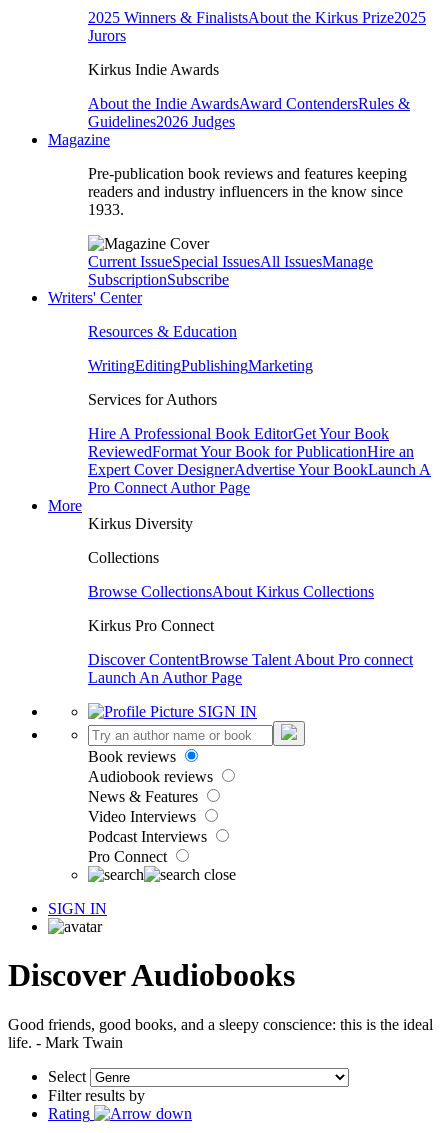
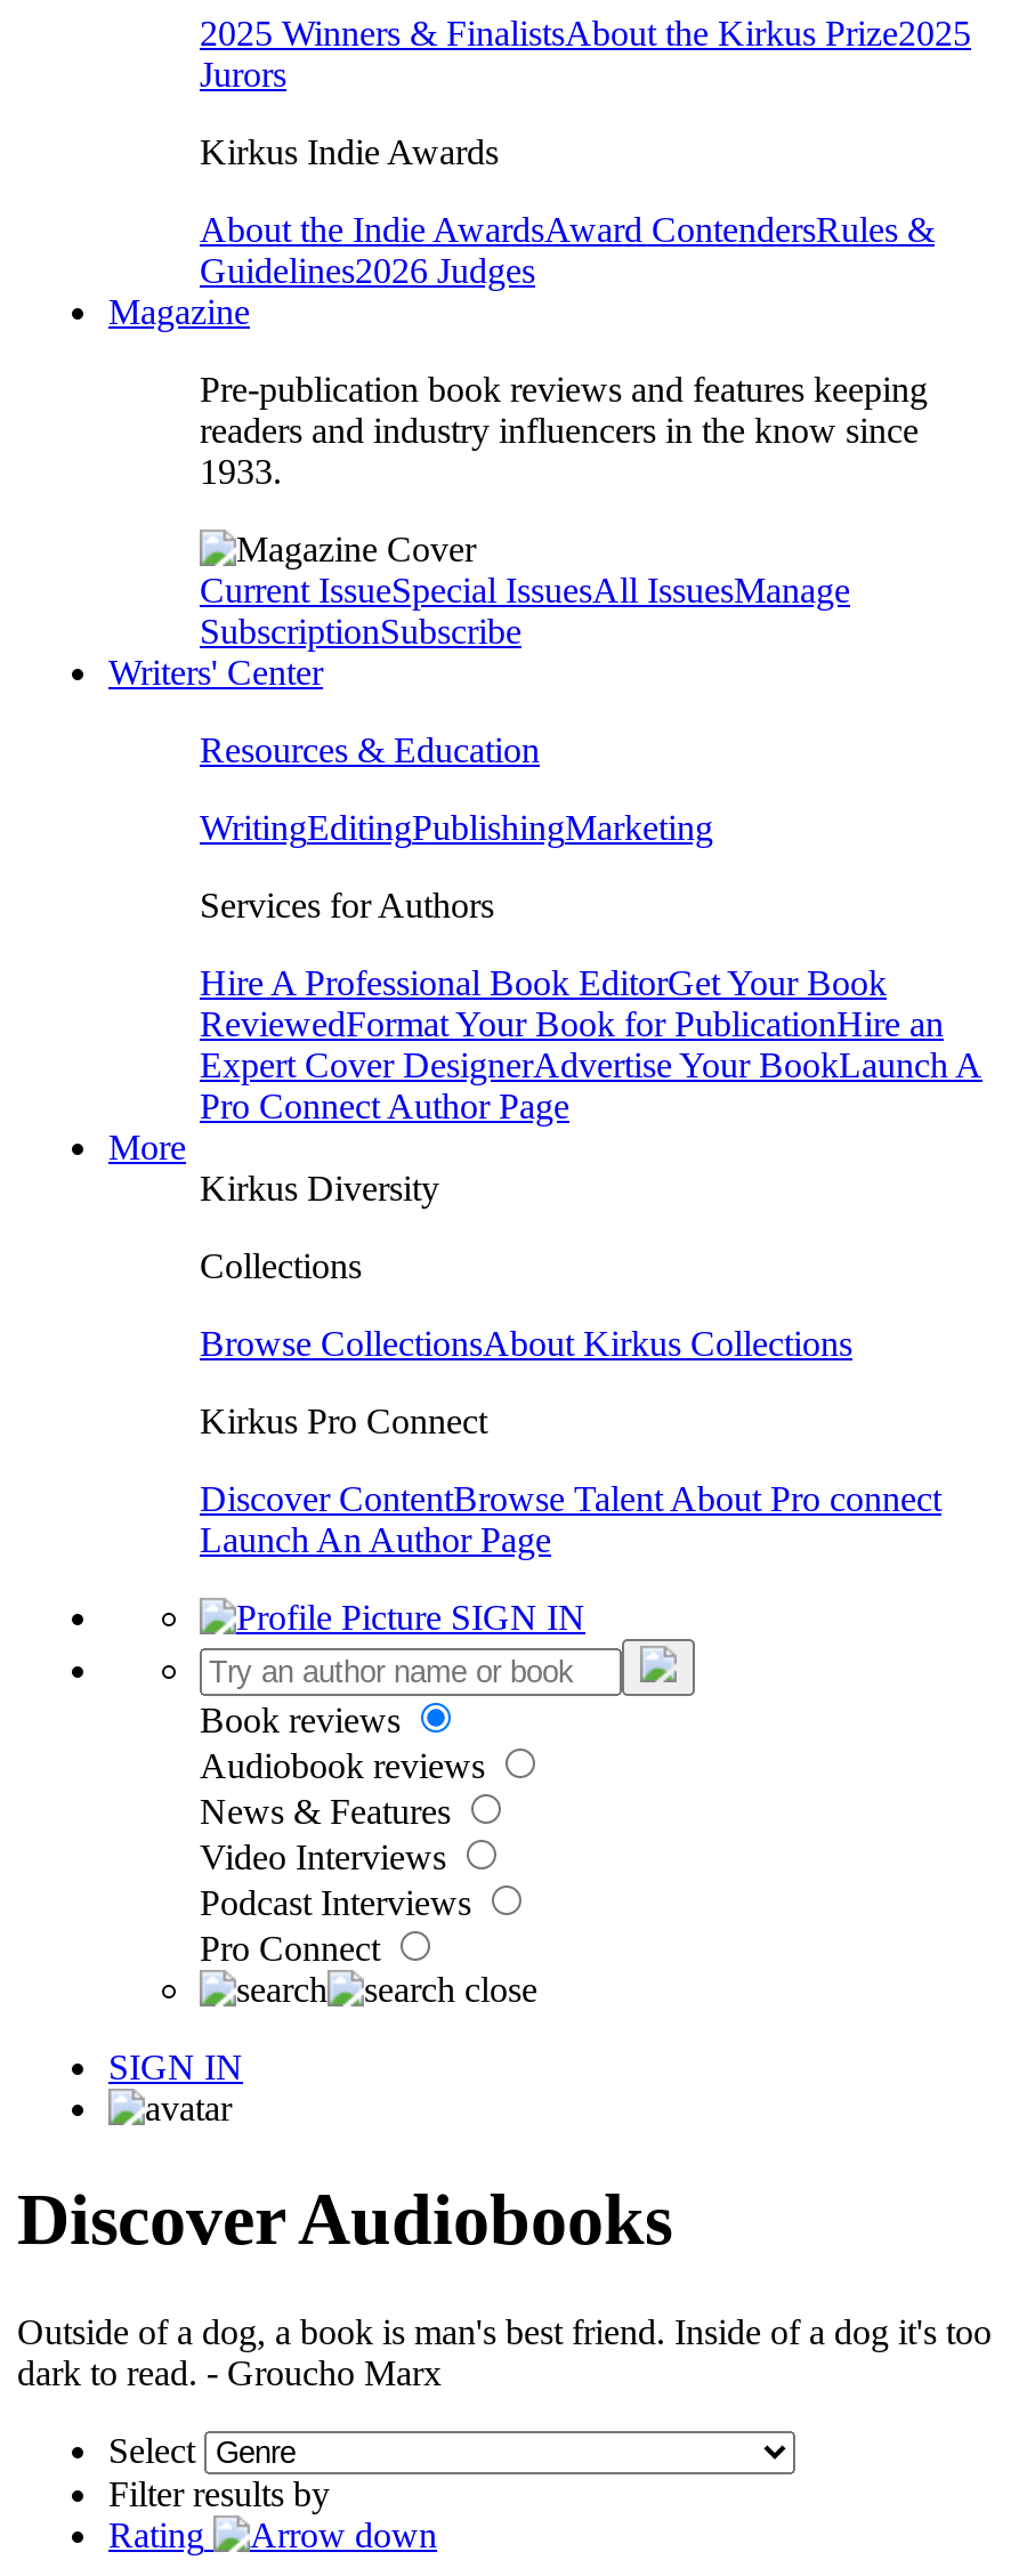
- Good friends, good books, and a sleepy conscience: this is the ideal
- life. - Mark Twain
+ Outside of a dog, a book is man's best friend. Inside of a dog it's too
+ dark to read. - Groucho Marx
